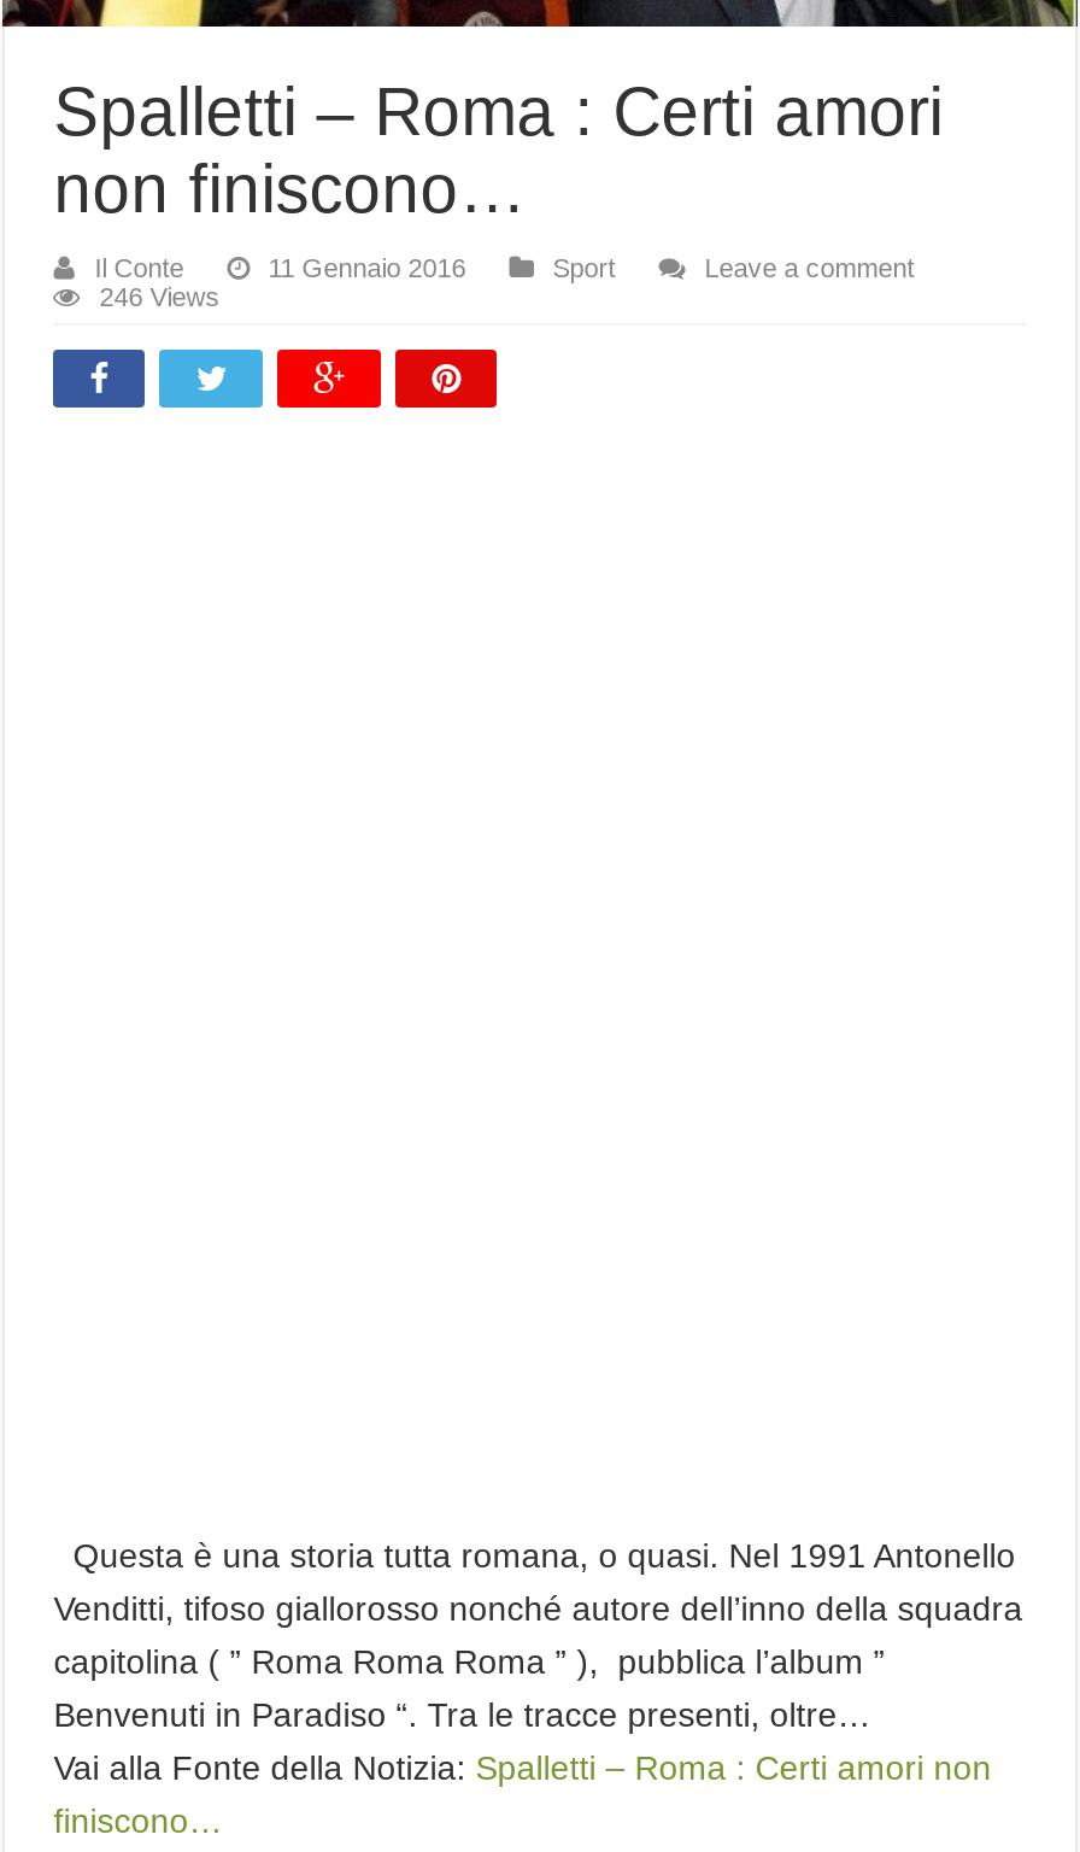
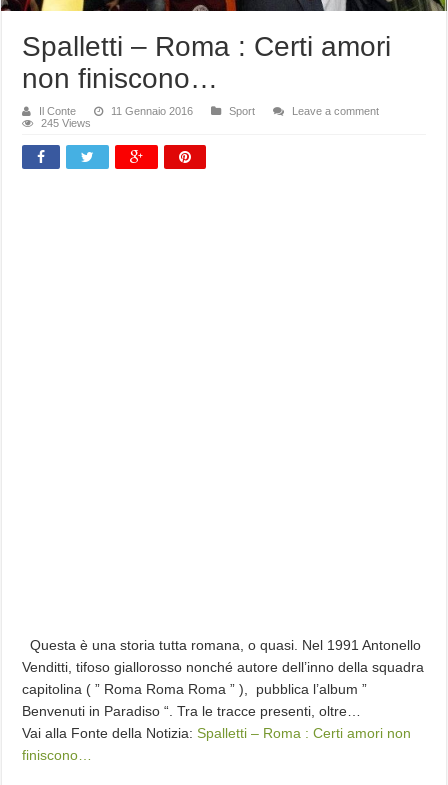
- 246 Views
+ 245 Views
